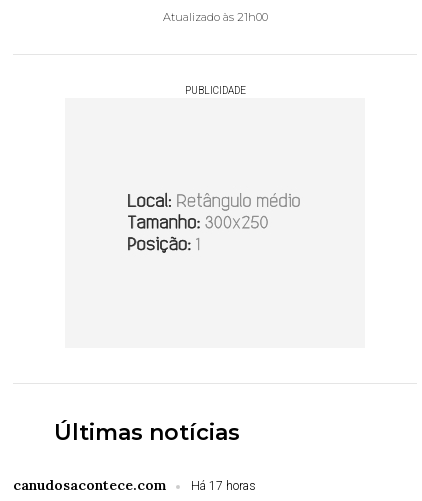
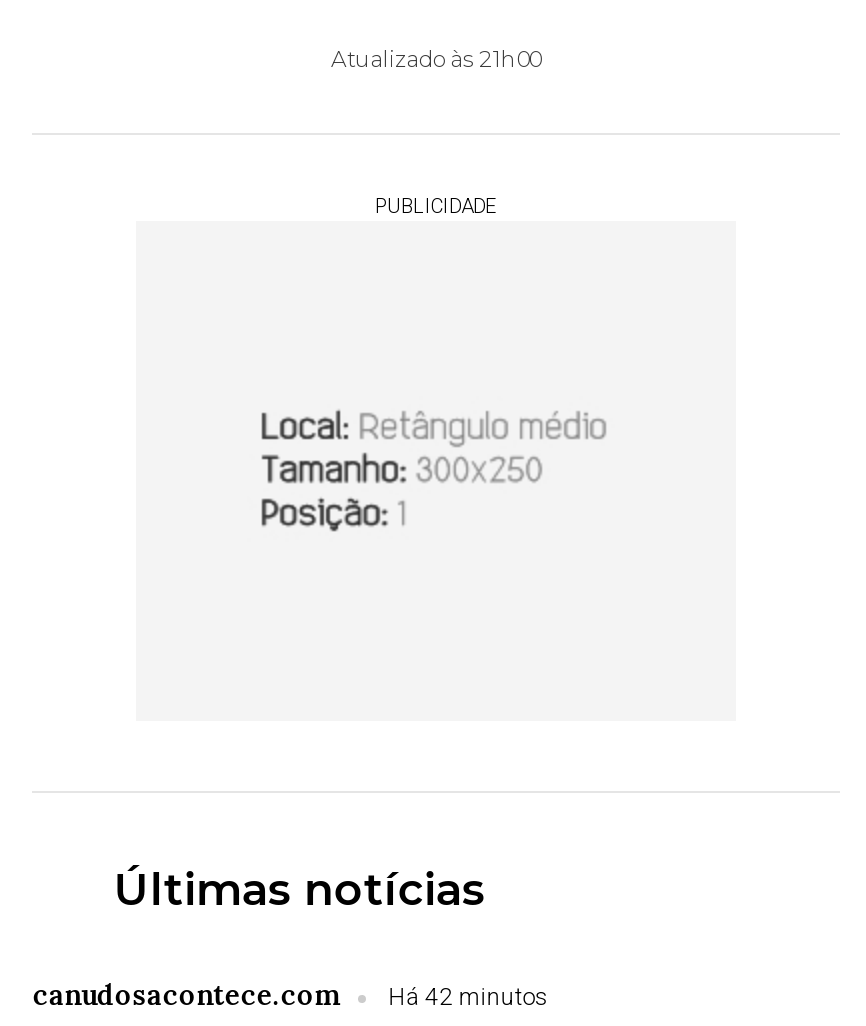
- canudosacontece.com Há 17 horas
+ canudosacontece.com Há 42 minutos
